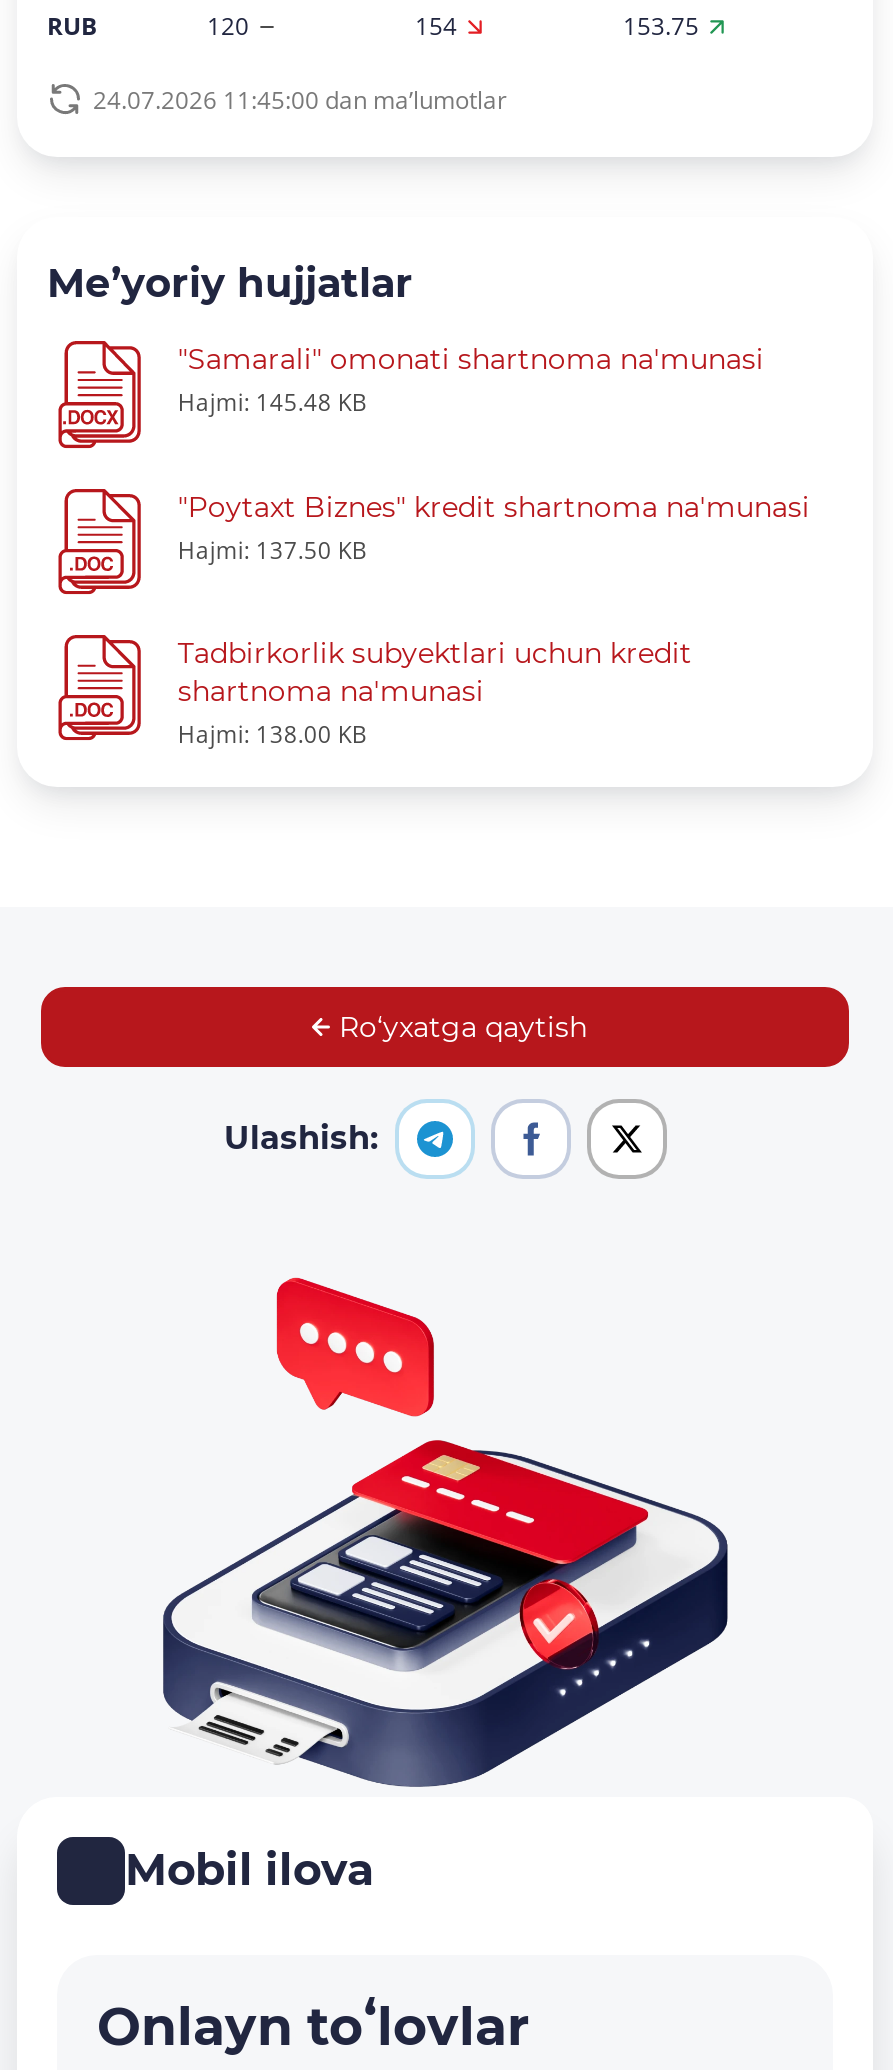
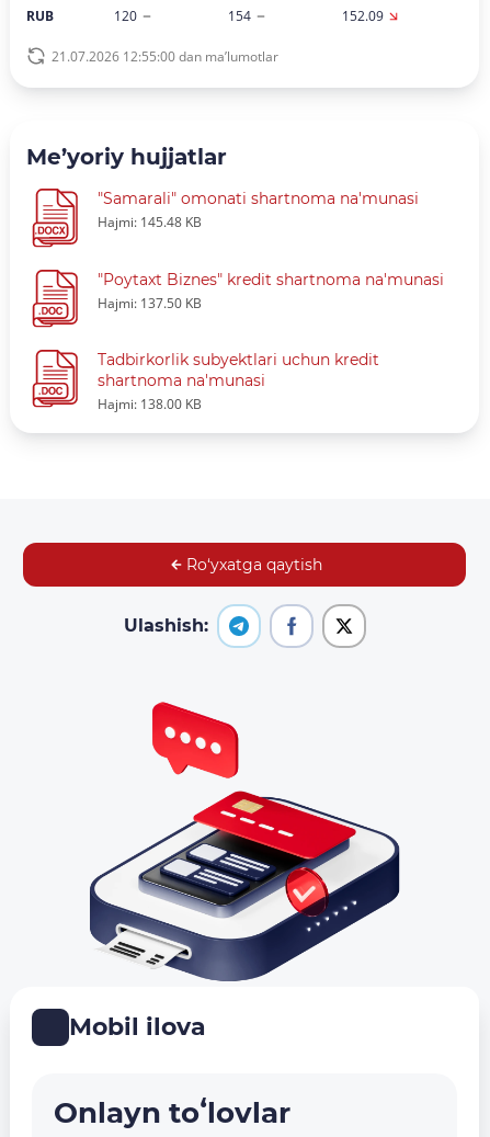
- 153.75
+ 152.09

- 24.07.2026 11:45:00 dan ma’lumotlar
+ 21.07.2026 12:55:00 dan ma’lumotlar
